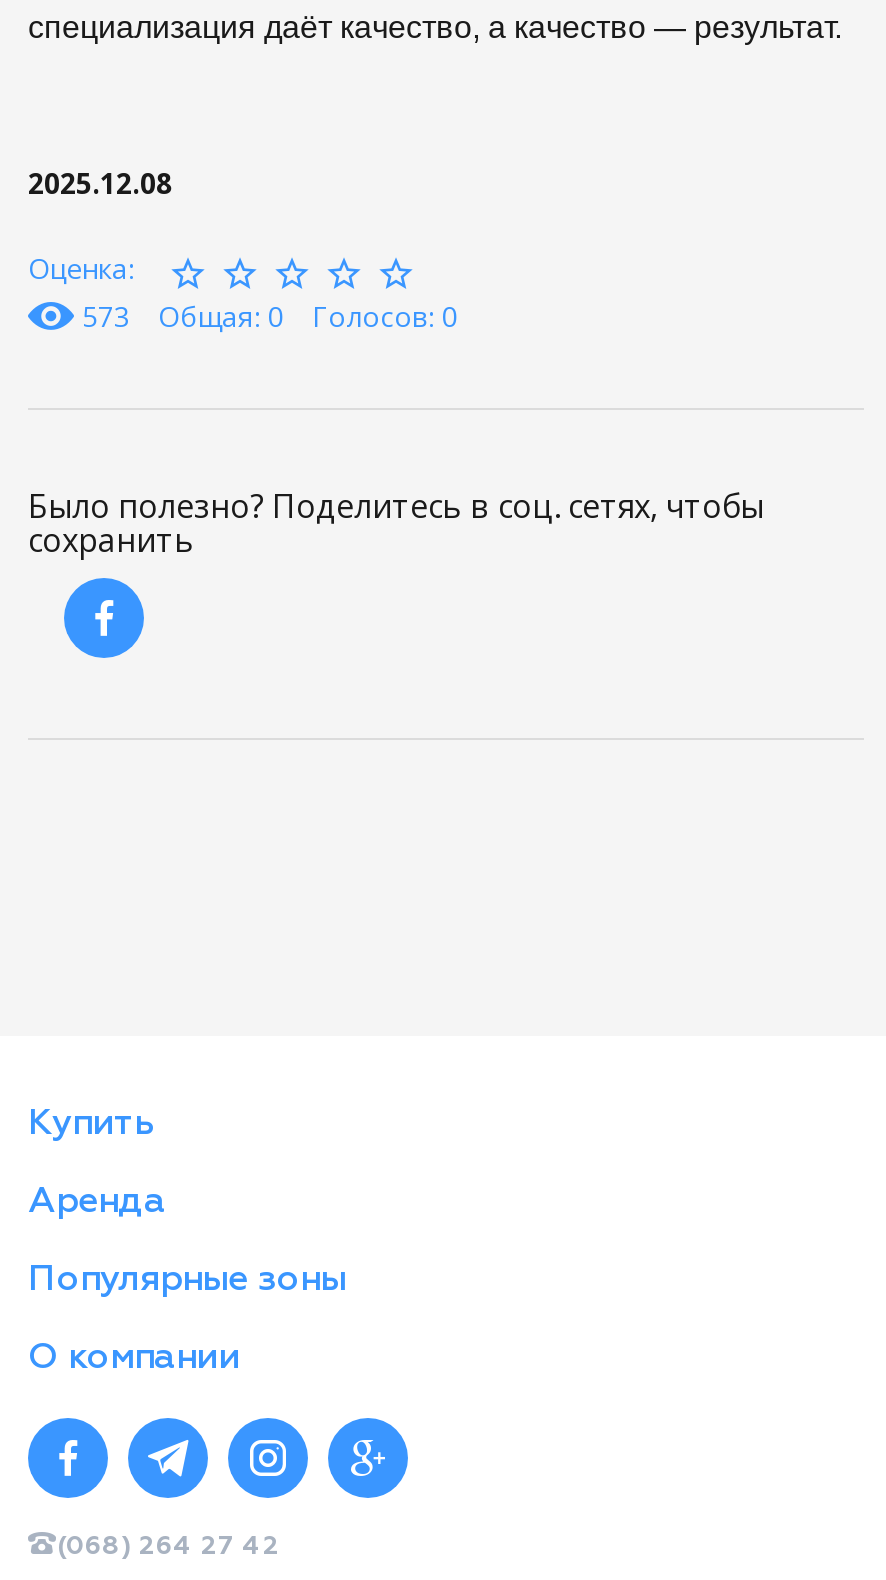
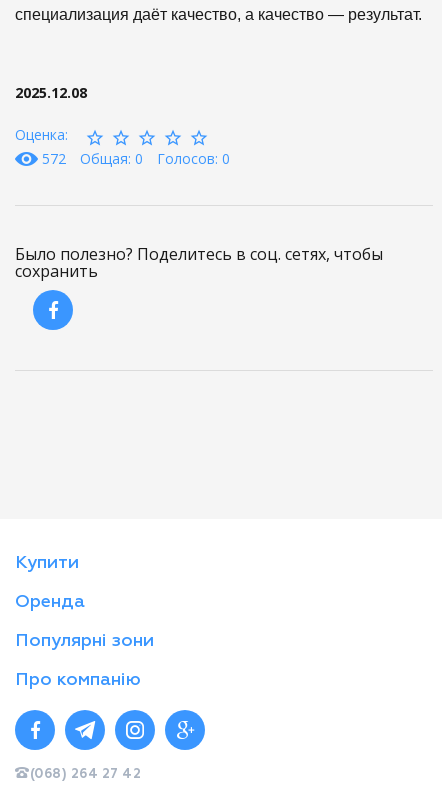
- 573 Общая: 0 Голосов: 0
+ 572 Общая: 0 Голосов: 0

- Купить
+ Купити

- Аренда
+ Оренда

- Популярные зоны
+ Популярні зони

- О компании
+ Про компанію
